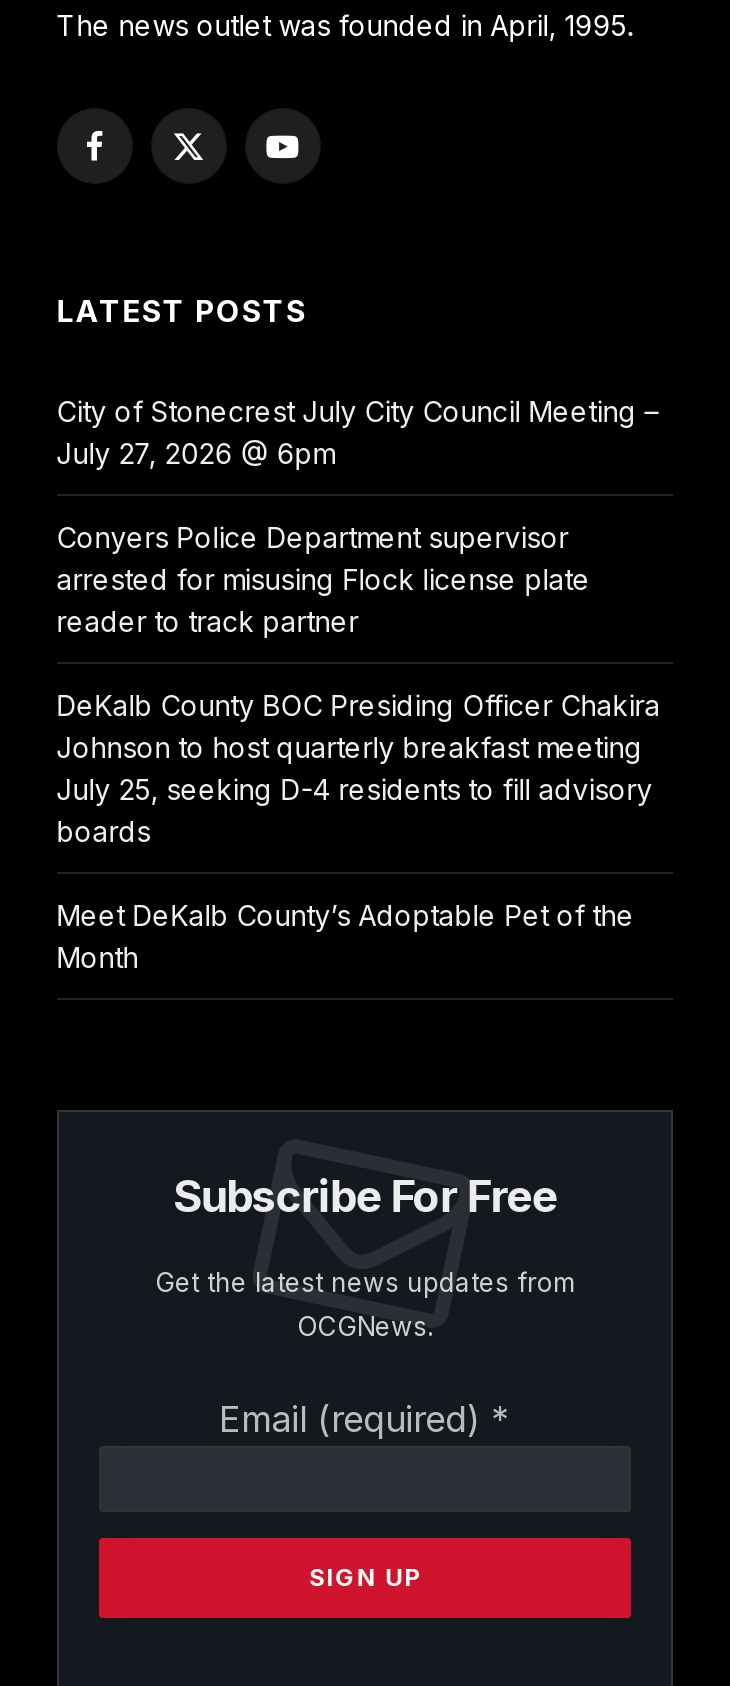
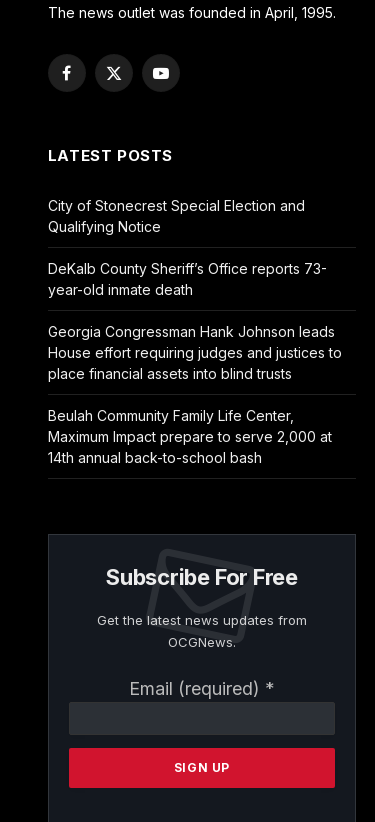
- City of Stonecrest July City Council Meeting –
- July 27, 2026 @ 6pm
+ City of Stonecrest Special Election and
+ Qualifying Notice

- Conyers Police Department supervisor
- arrested for misusing Flock license plate
- reader to track partner
+ DeKalb County Sheriff’s Office reports 73-
+ year-old inmate death

- DeKalb County BOC Presiding Officer Chakira
- Johnson to host quarterly breakfast meeting
- July 25, seeking D-4 residents to fill advisory
- boards
+ Georgia Congressman Hank Johnson leads
+ House effort requiring judges and justices to
+ place financial assets into blind trusts

- Meet DeKalb County’s Adoptable Pet of the
- Month
+ Beulah Community Family Life Center,
+ Maximum Impact prepare to serve 2,000 at
+ 14th annual back-to-school bash
